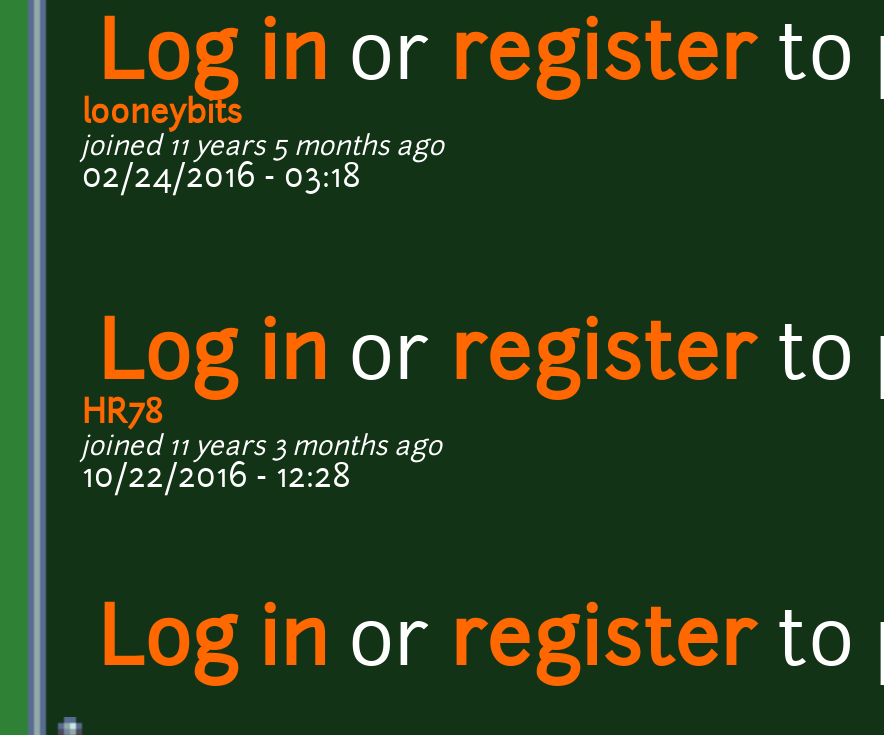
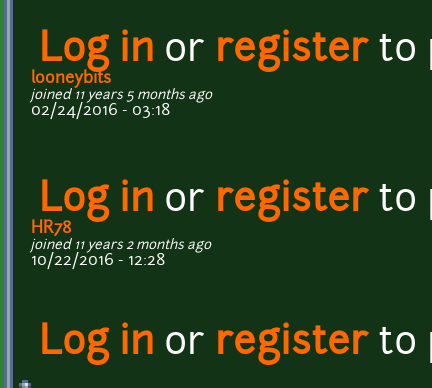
- joined 11 years 3 months ago
+ joined 11 years 2 months ago
